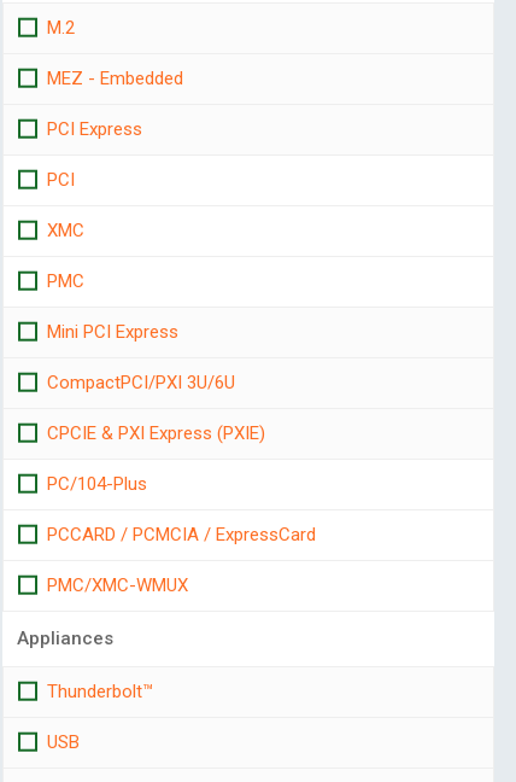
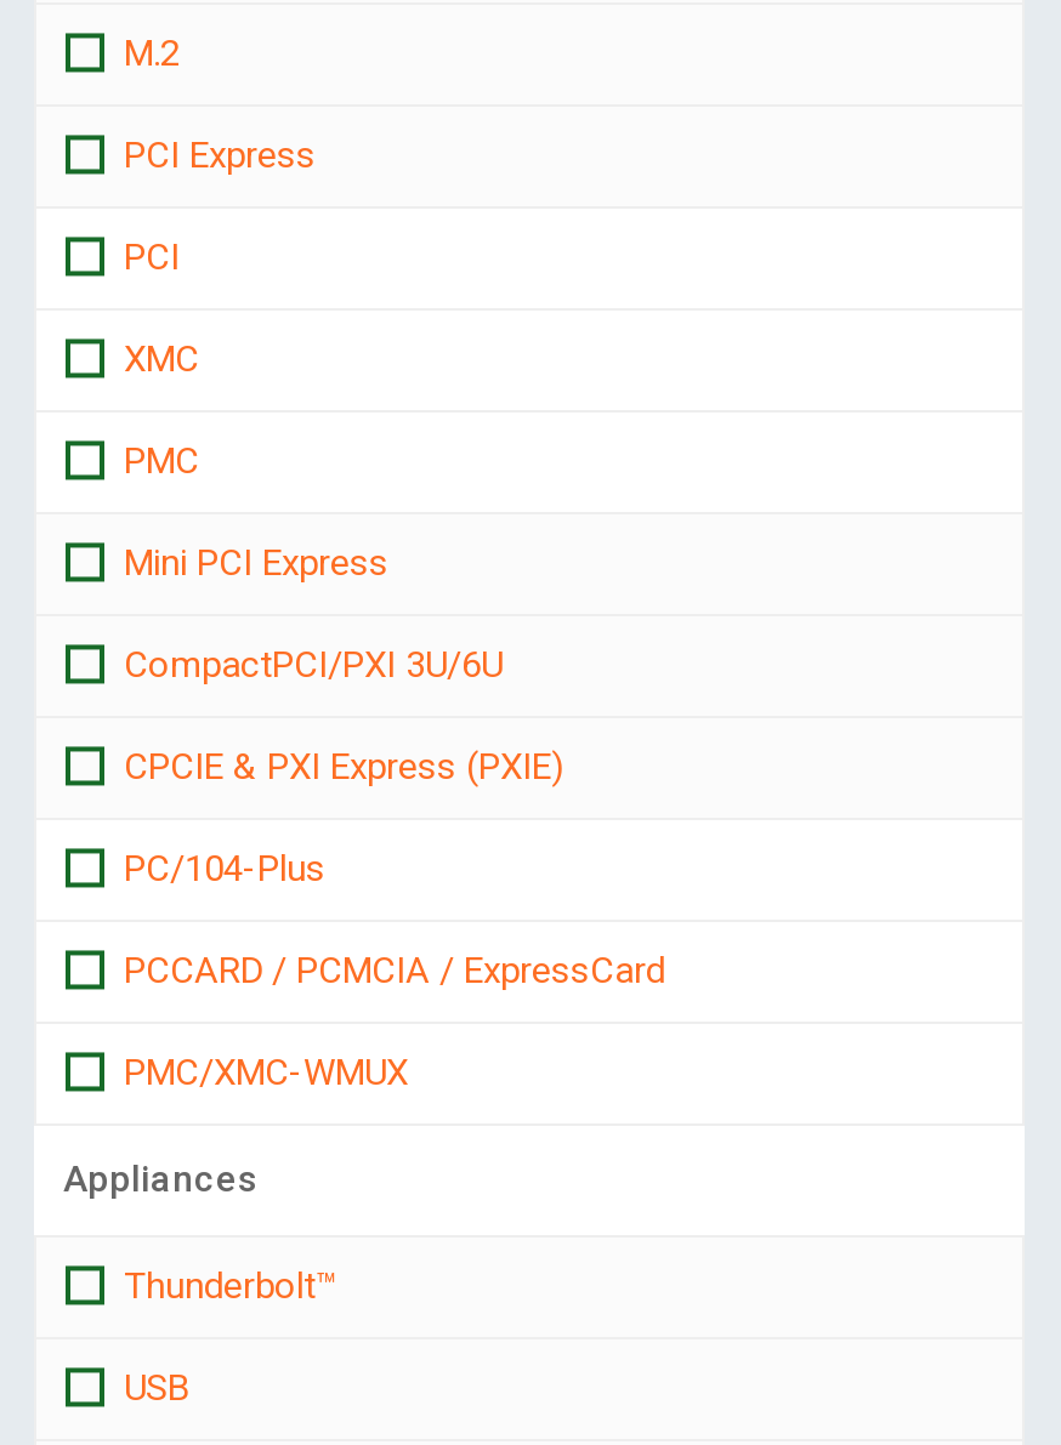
- MEZ - Embedded
